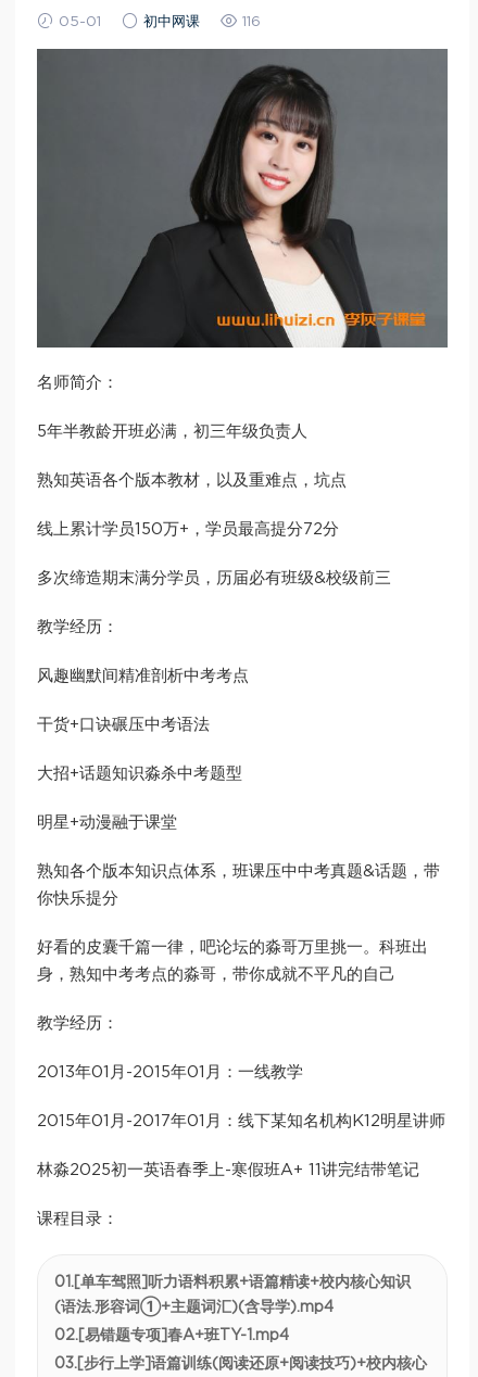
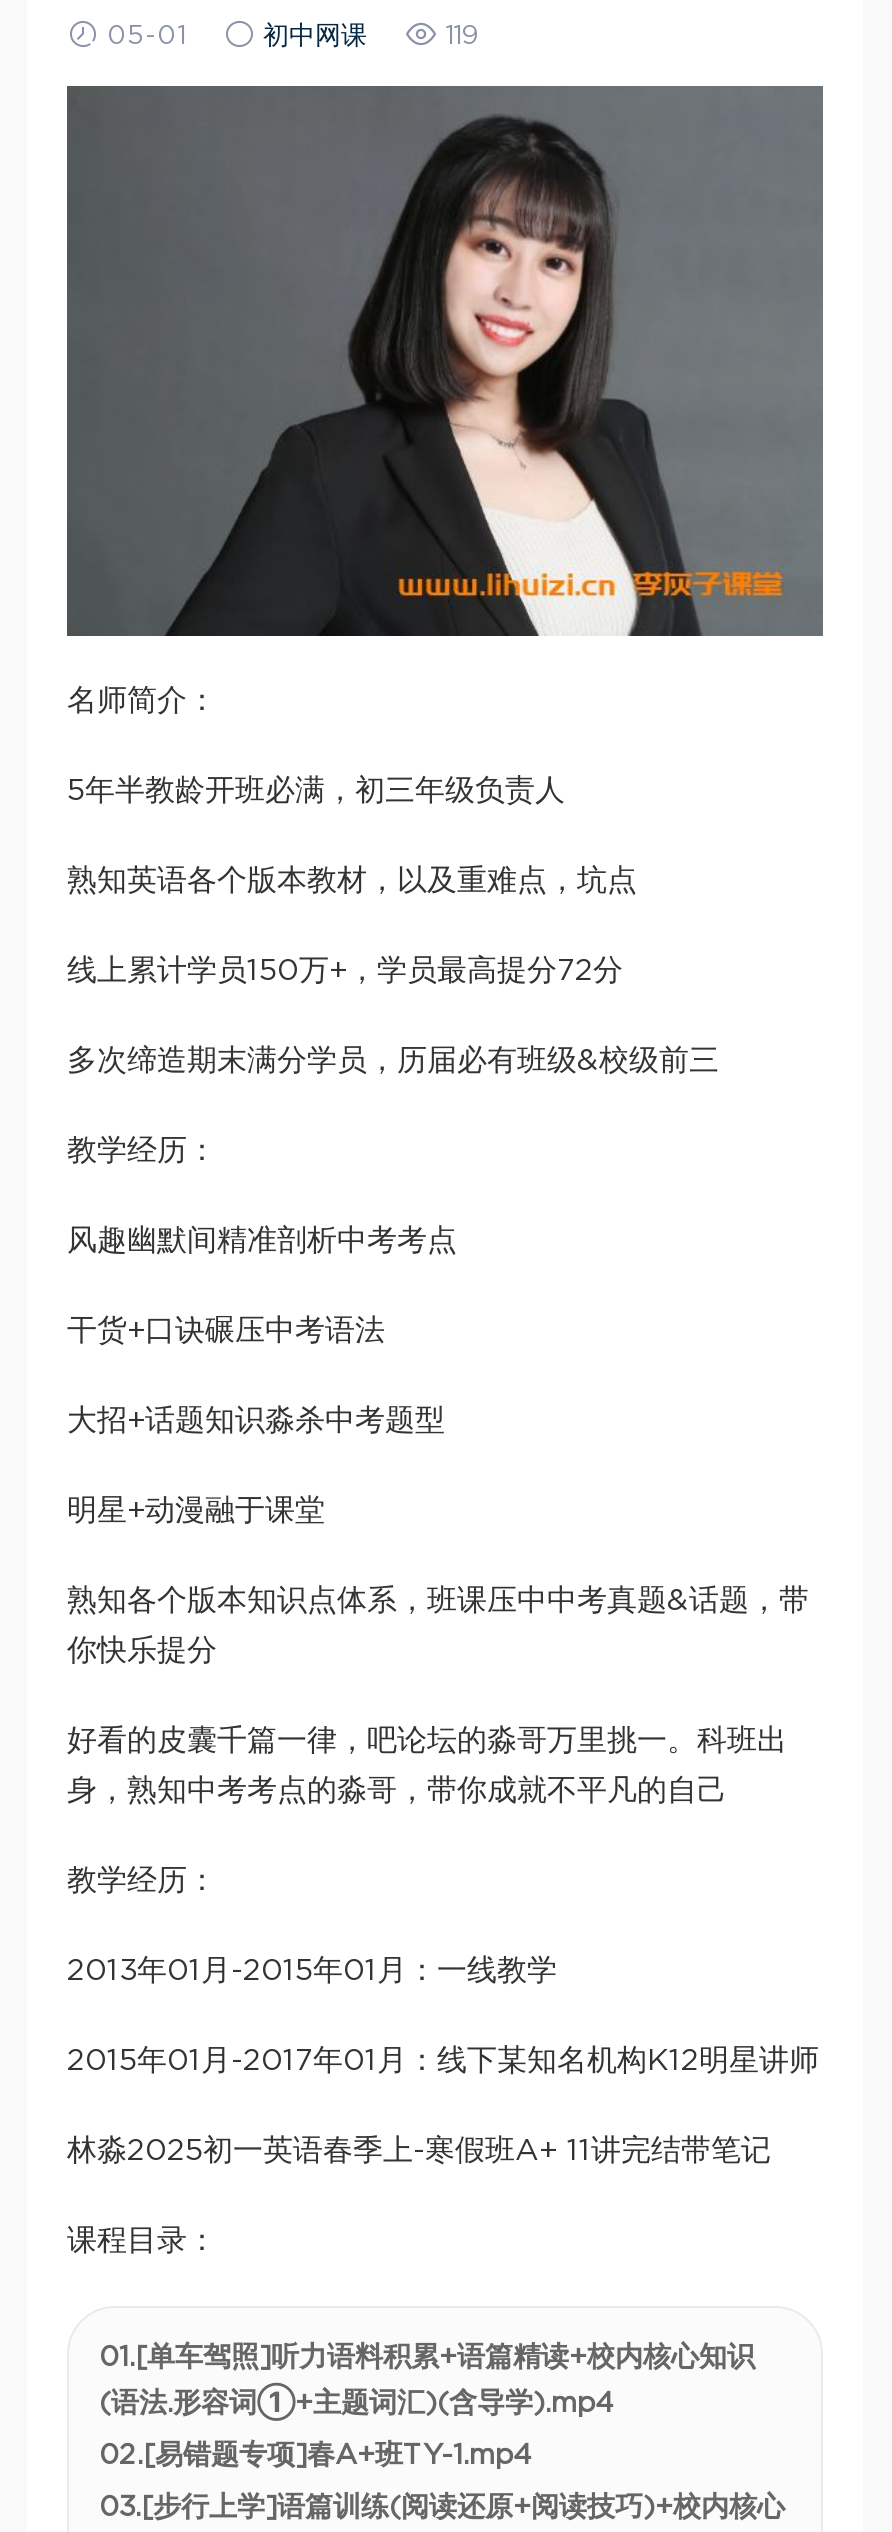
- 116
+ 119
